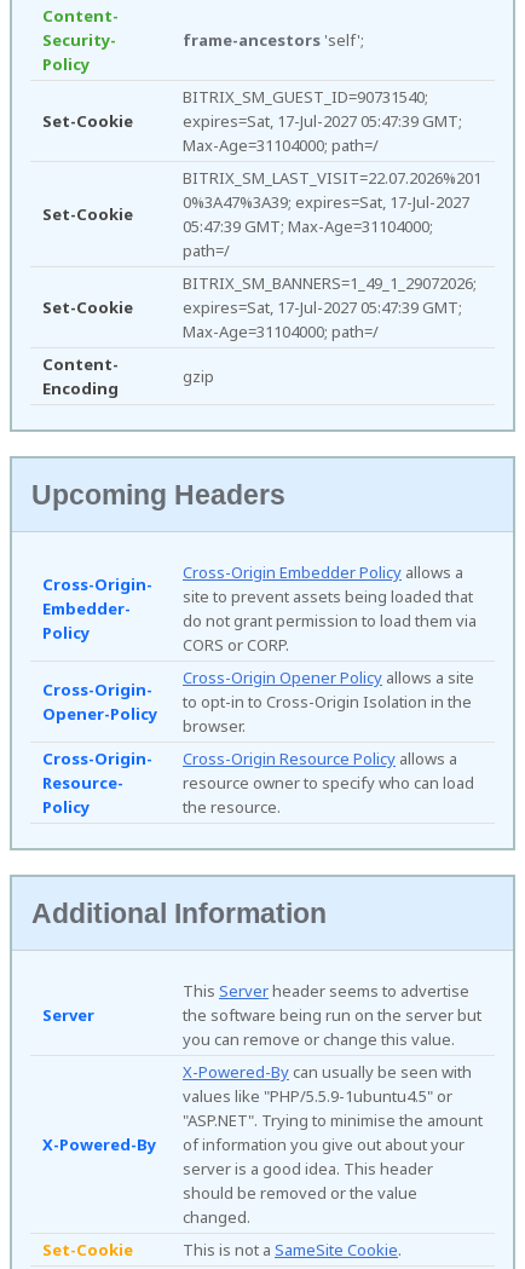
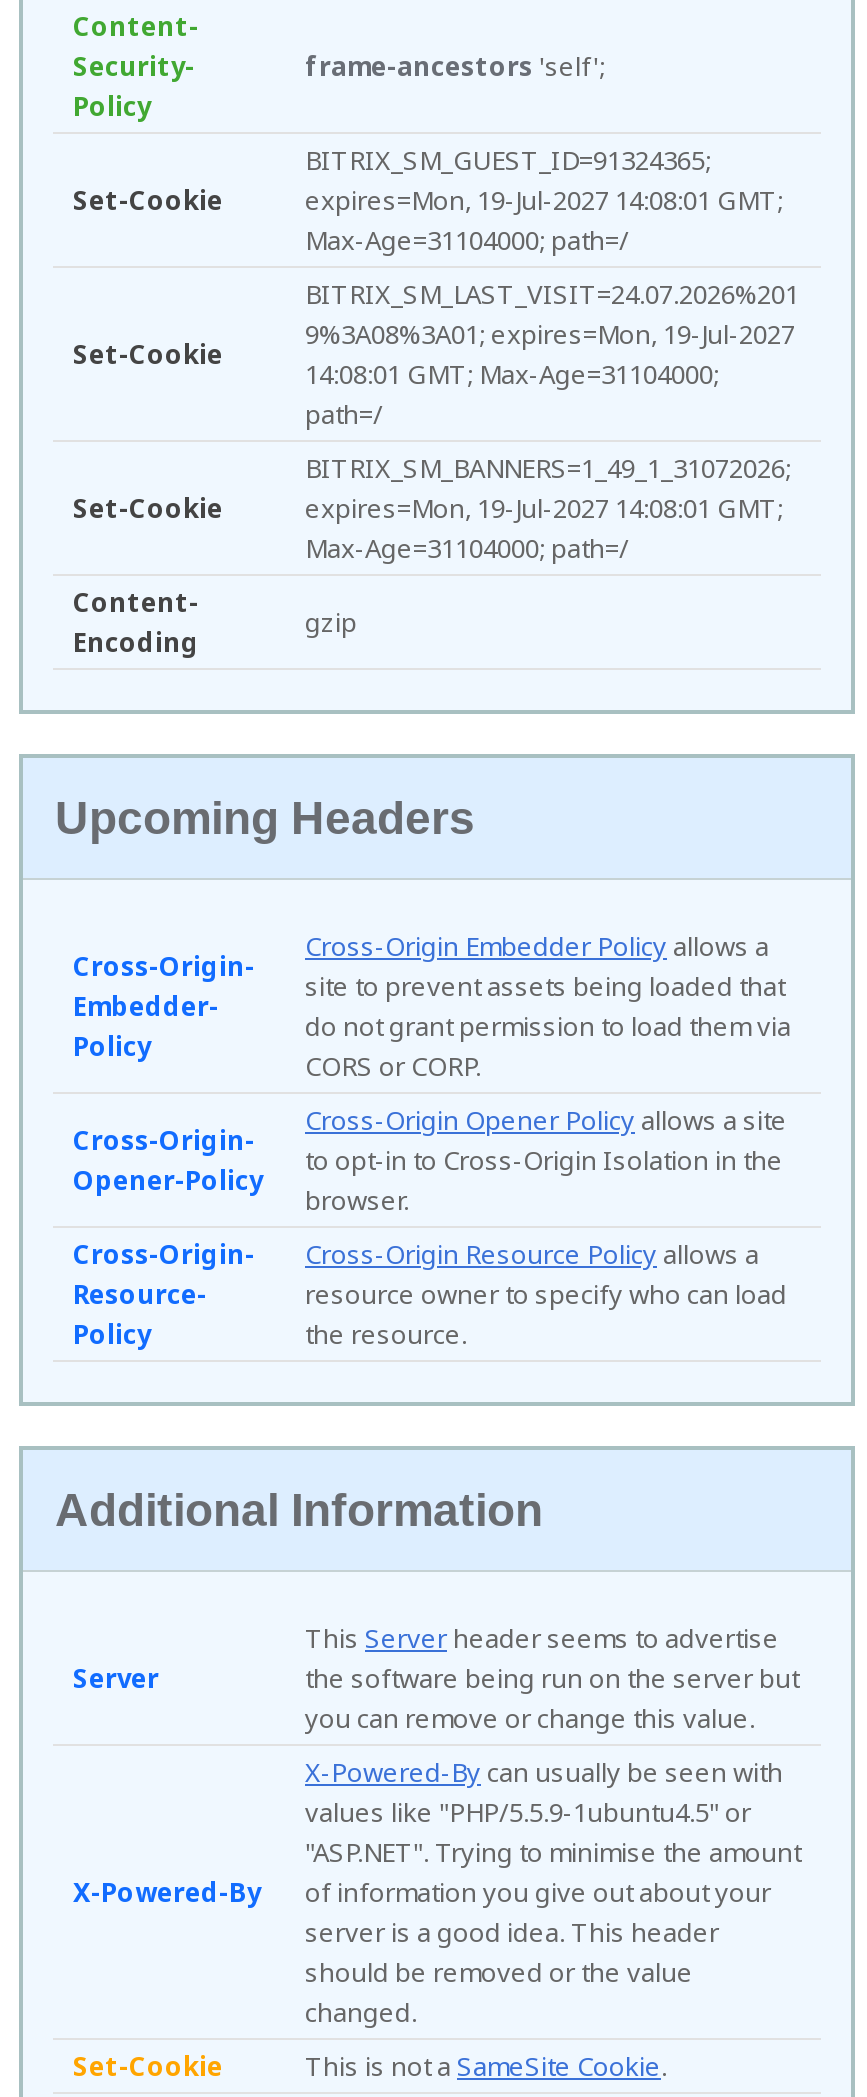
- BITRIX_SM_GUEST_ID=90731540;
- expires=Sat, 17-Jul-2027 05:47:39 GMT;
+ BITRIX_SM_GUEST_ID=91324365;
+ expires=Mon, 19-Jul-2027 14:08:01 GMT;

- BITRIX_SM_LAST_VISIT=22.07.2026%201
- 0%3A47%3A39; expires=Sat, 17-Jul-2027
- 05:47:39 GMT; Max-Age=31104000;
+ BITRIX_SM_LAST_VISIT=24.07.2026%201
+ 9%3A08%3A01; expires=Mon, 19-Jul-2027
+ 14:08:01 GMT; Max-Age=31104000;

- BITRIX_SM_BANNERS=1_49_1_29072026;
- expires=Sat, 17-Jul-2027 05:47:39 GMT;
+ BITRIX_SM_BANNERS=1_49_1_31072026;
+ expires=Mon, 19-Jul-2027 14:08:01 GMT;
